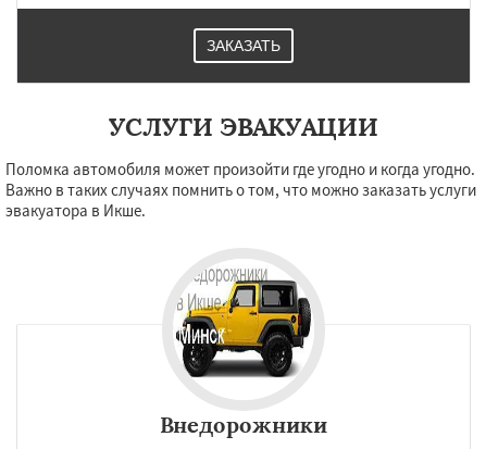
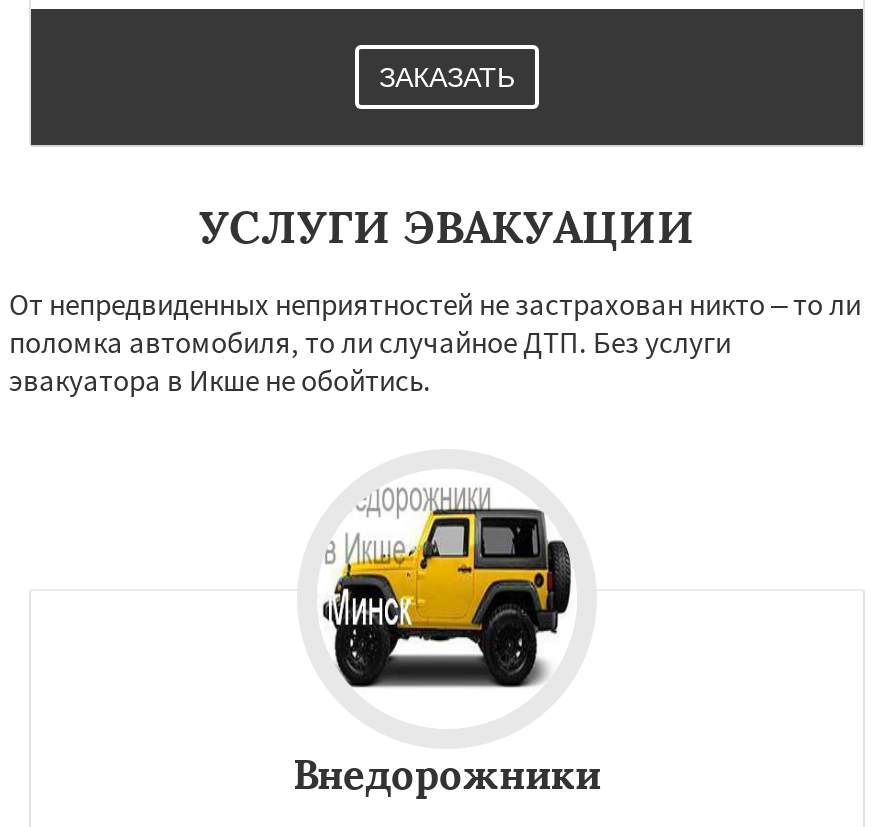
- Поломка автомобиля может произойти где угодно и когда угодно.
- Важно в таких случаях помнить о том, что можно заказать услуги
- эвакуатора в Икше.
+ От непредвиденных неприятностей не застрахован никто – то ли
+ поломка автомобиля, то ли случайное ДТП. Без услуги
+ эвакуатора в Икше не обойтись.
